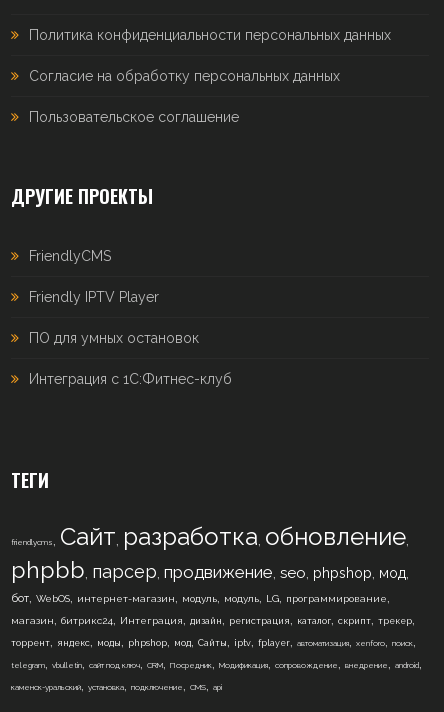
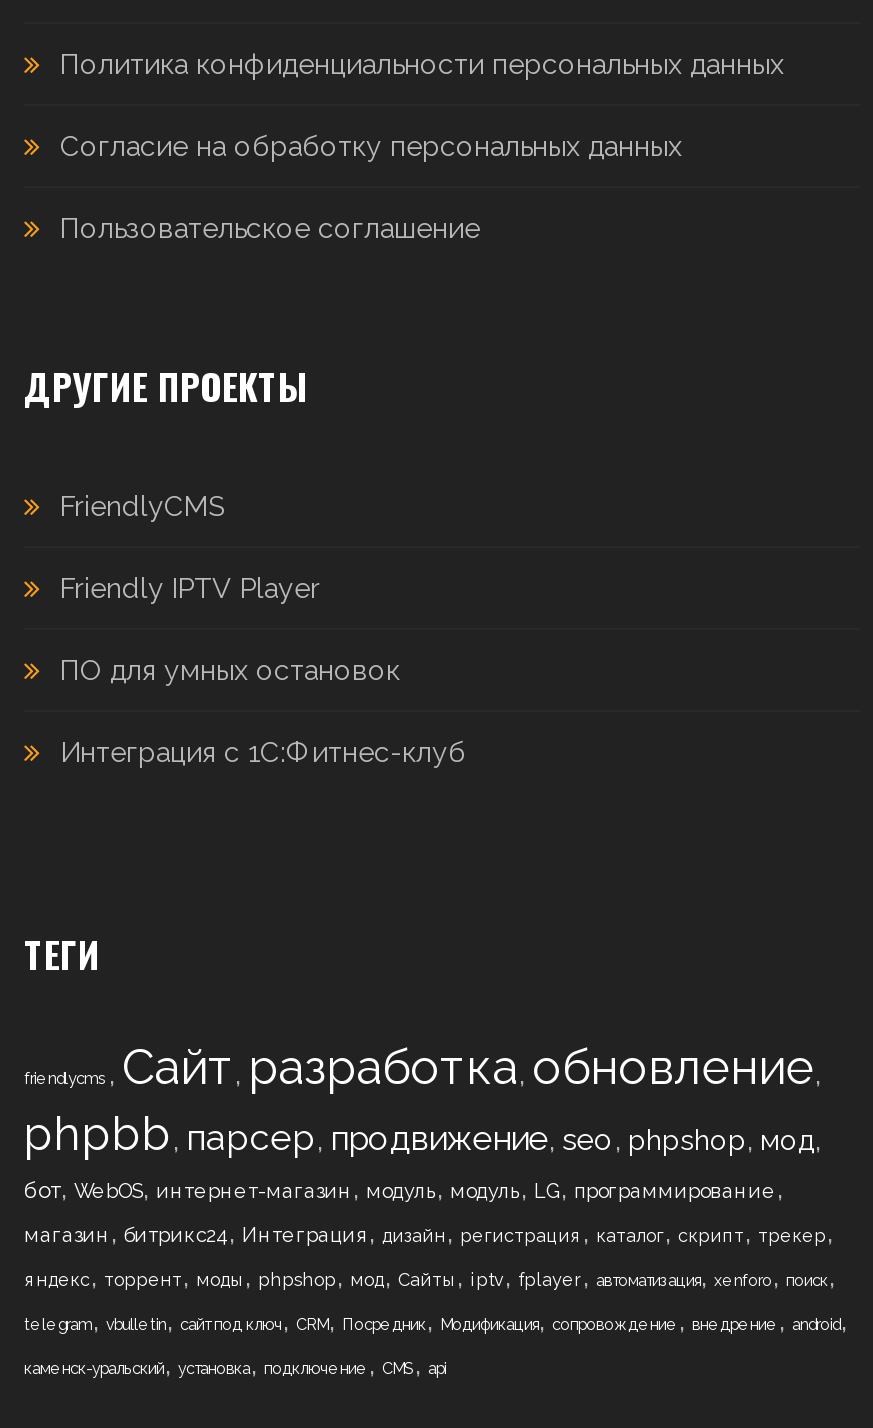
- торрент, яндекс, моды, phpshop, мод, Сайты, iptv, fplayer, автоматизация, xenforo, поиск,
+ яндекс, торрент, моды, phpshop, мод, Сайты, iptv, fplayer, автоматизация, xenforo, поиск,
